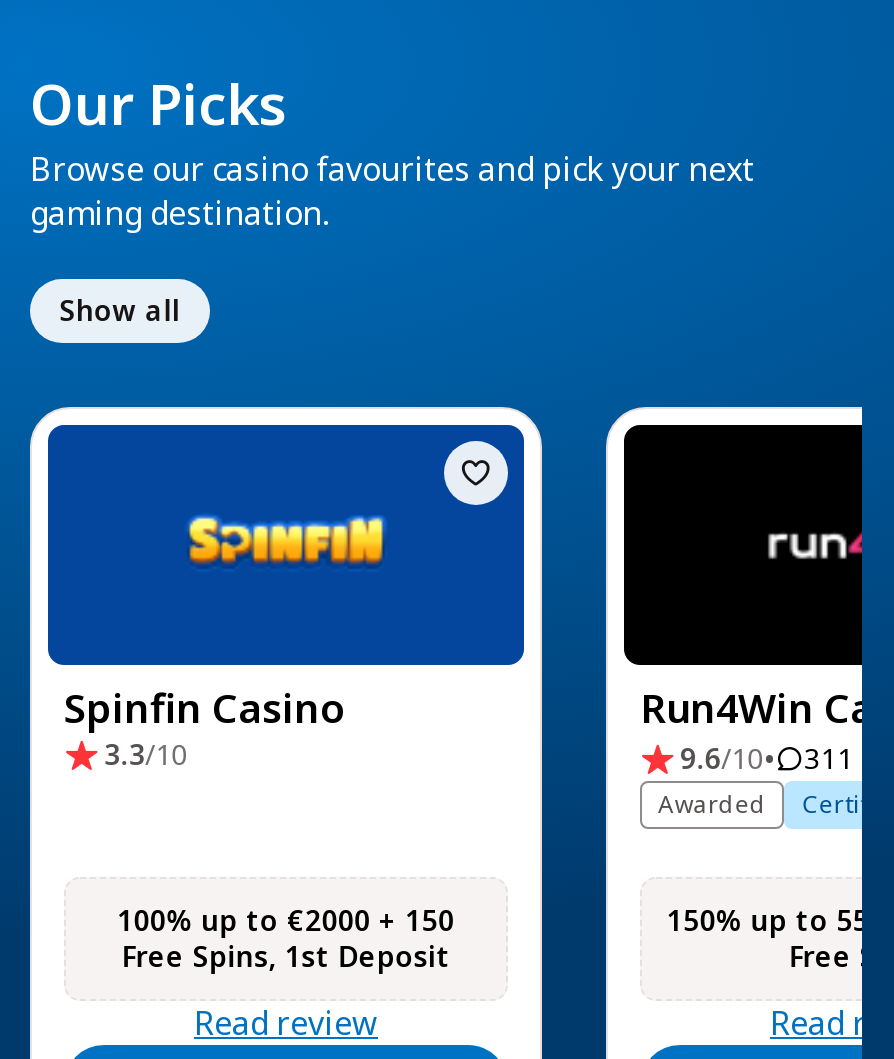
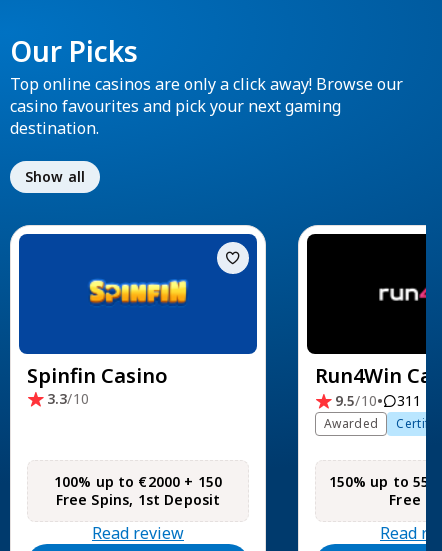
- Browse our casino favourites and pick your next
- gaming destination.
+ Top online casinos are only a click away! Browse our
+ casino favourites and pick your next gaming
+ destination.

- 9.6/10• 311
+ 9.5/10• 311
